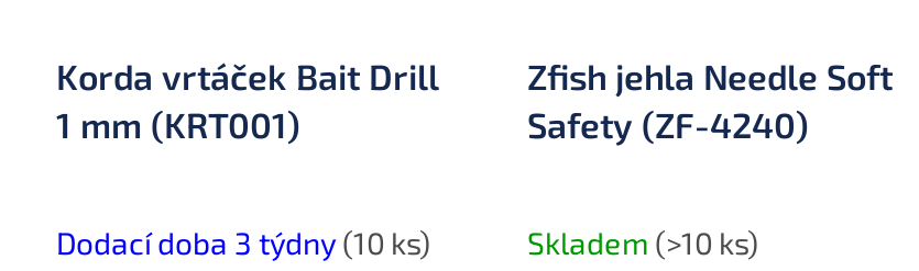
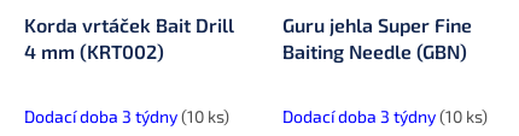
- Zfish jehla Needle Soft
- Safety (ZF-4240)
+ Guru jehla Super Fine
+ Baiting Needle (GBN)

- 1 mm (KRT001)
+ 4 mm (KRT002)

- Skladem (>10 ks)
+ Dodací doba 3 týdny (10 ks)
